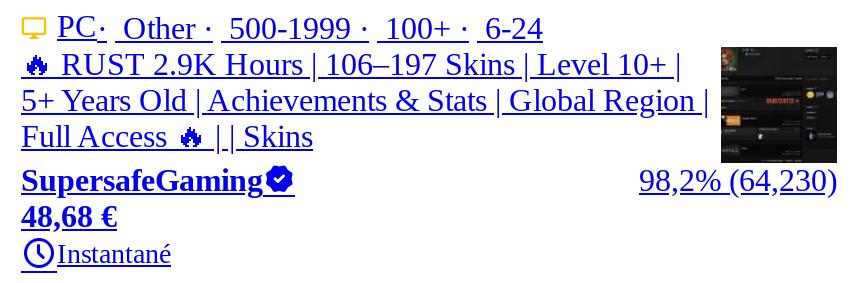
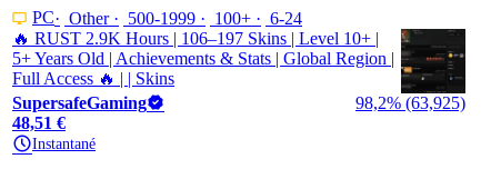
- 98,2% (64,230)
+ 98,2% (63,925)

- 48,68 €
+ 48,51 €
